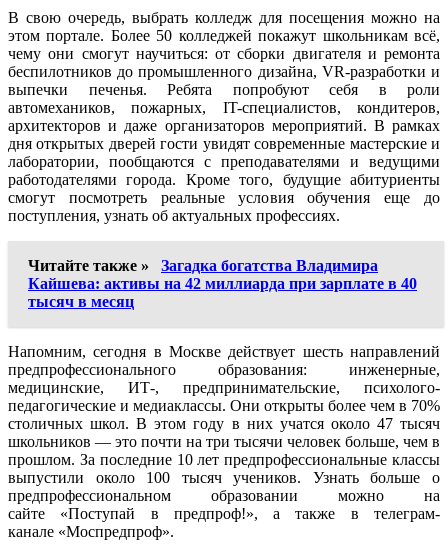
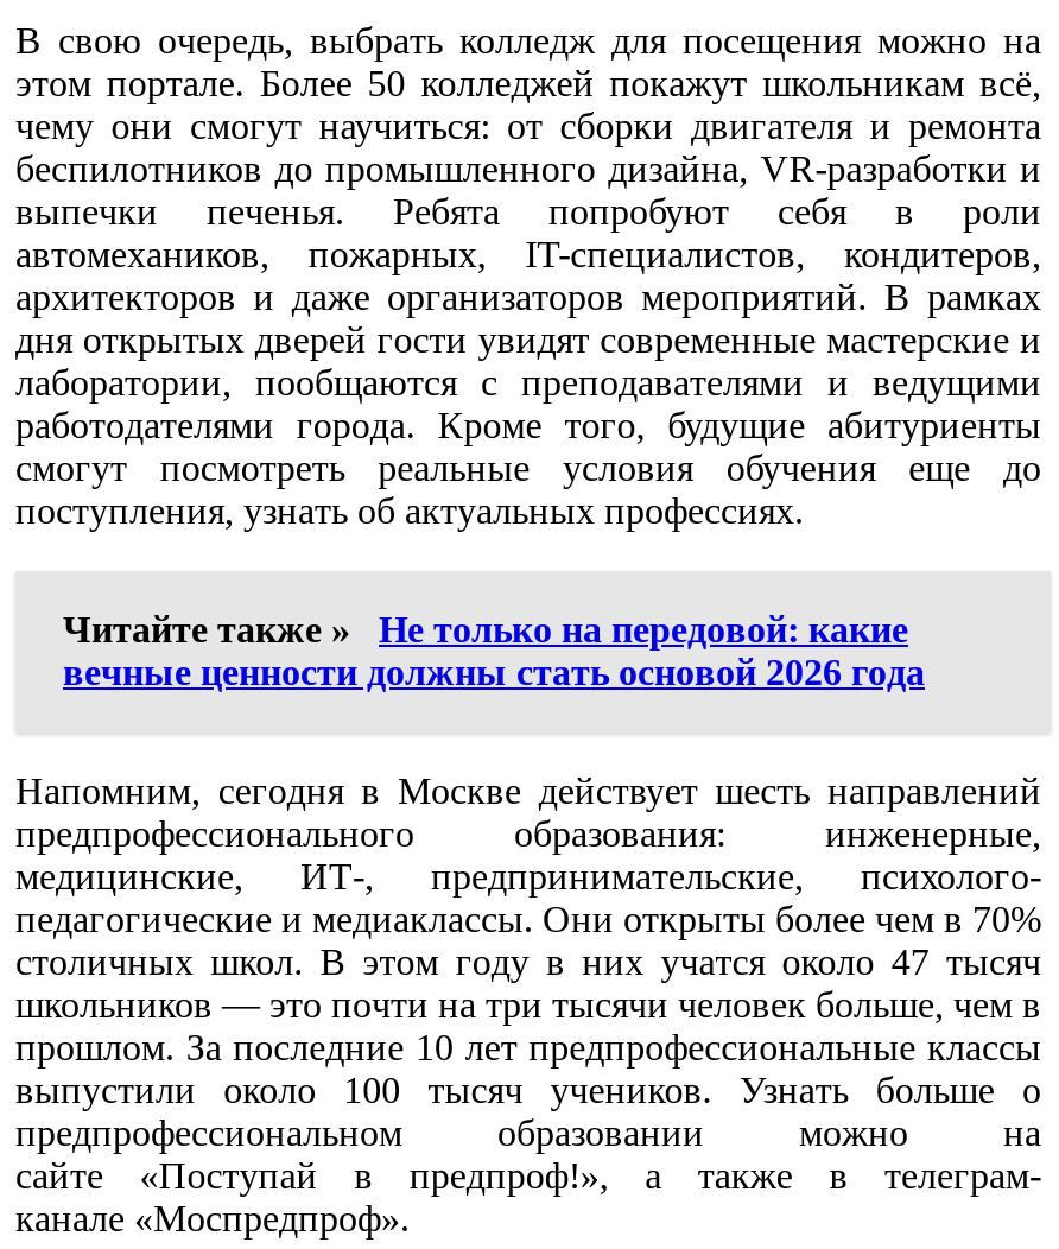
- Читайте также » Загадка богатства Владимира
- Кайшева: активы на 42 миллиарда при зарплате в 40
- тысяч в месяц
+ Читайте также » Не только на передовой: какие
+ вечные ценности должны стать основой 2026 года
